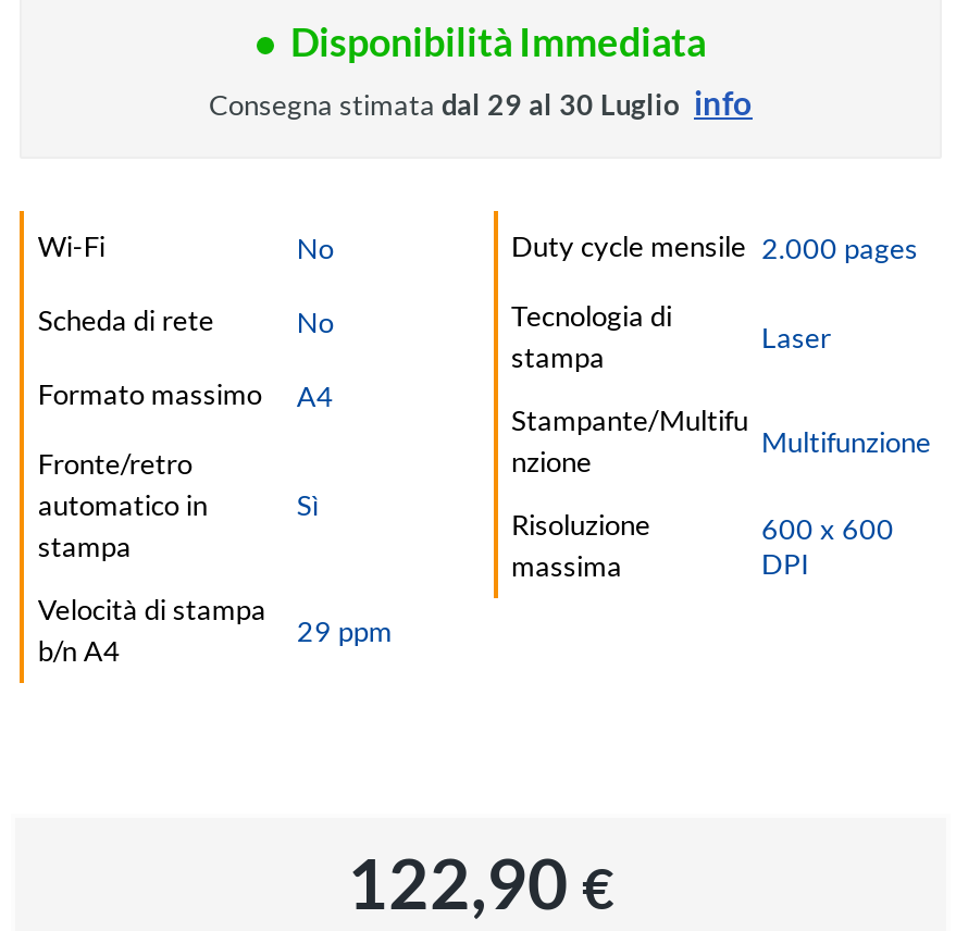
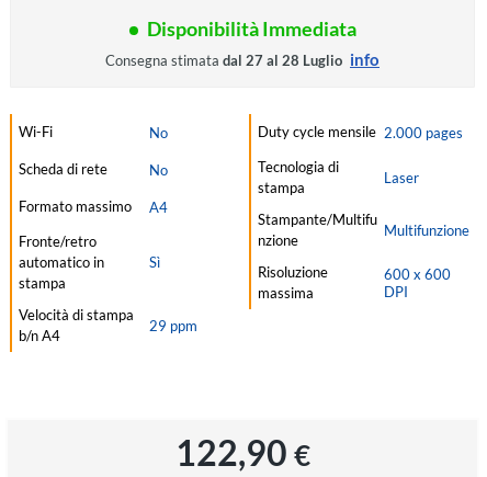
- Consegna stimata dal 29 al 30 Luglio info
+ Consegna stimata dal 27 al 28 Luglio info
